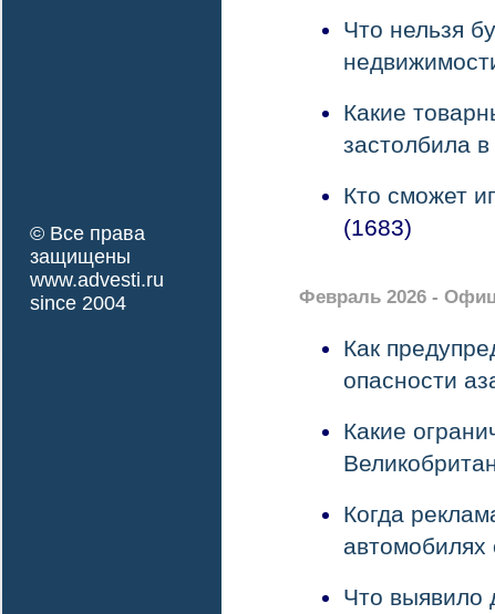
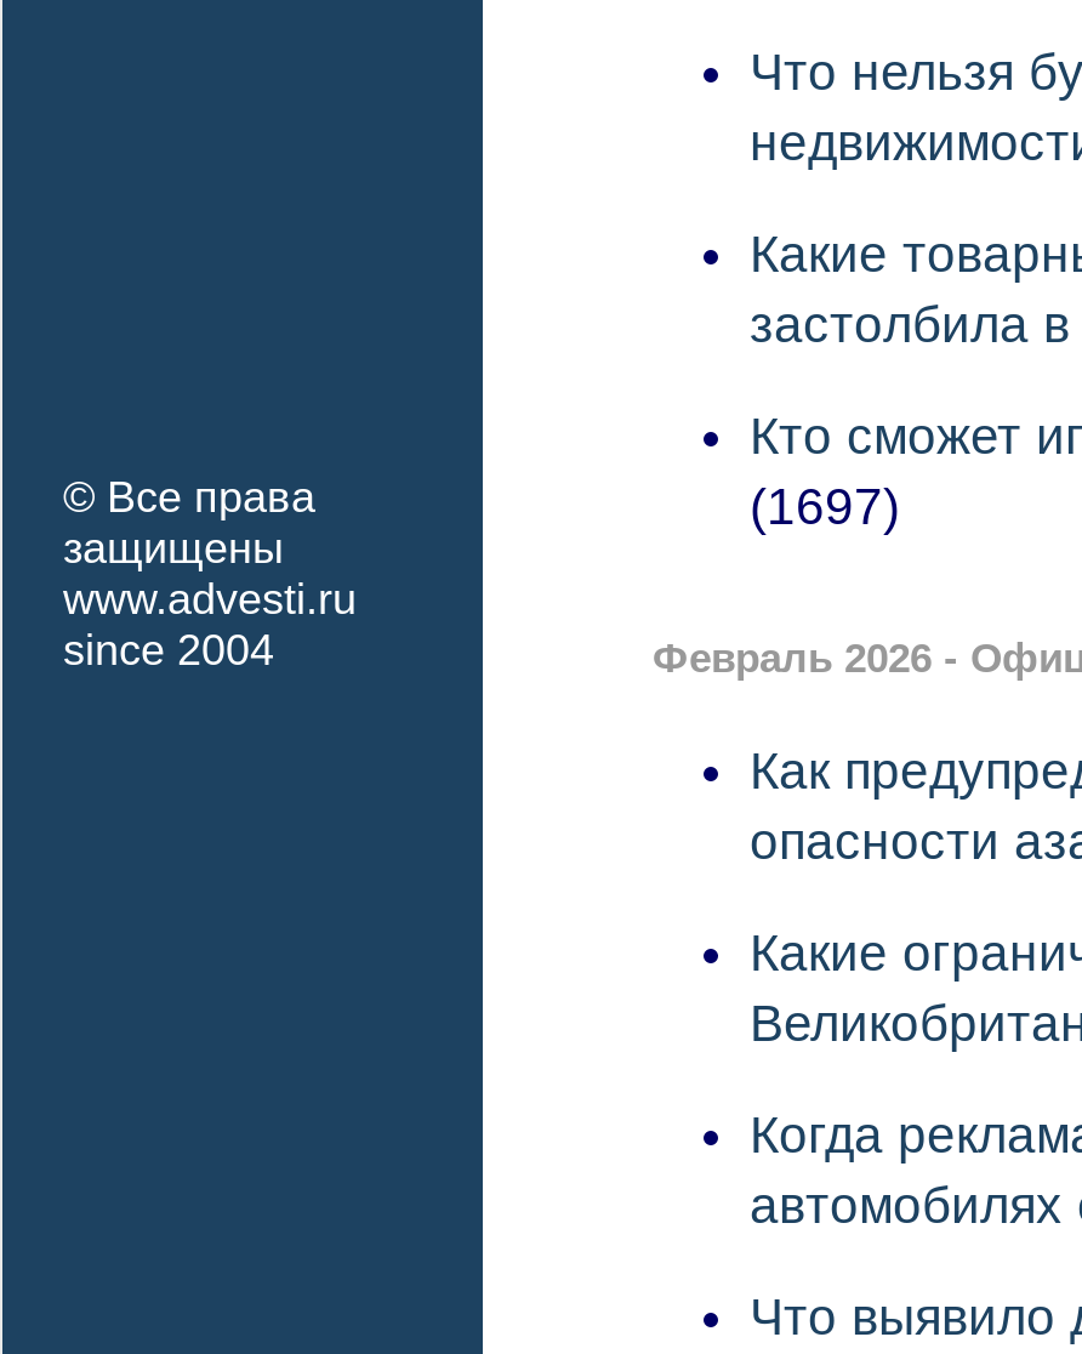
- (1683)
+ (1697)
